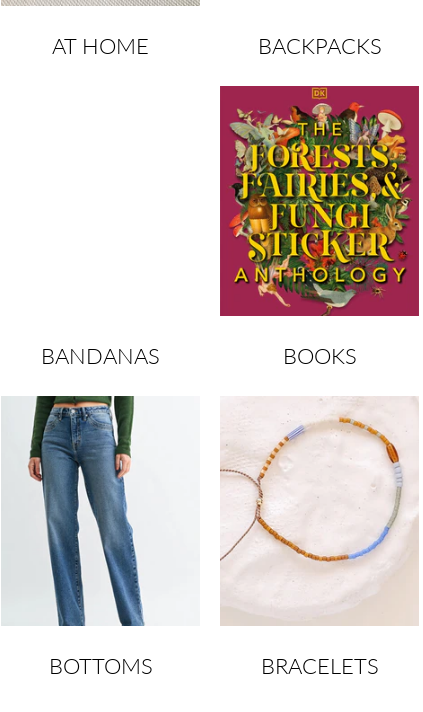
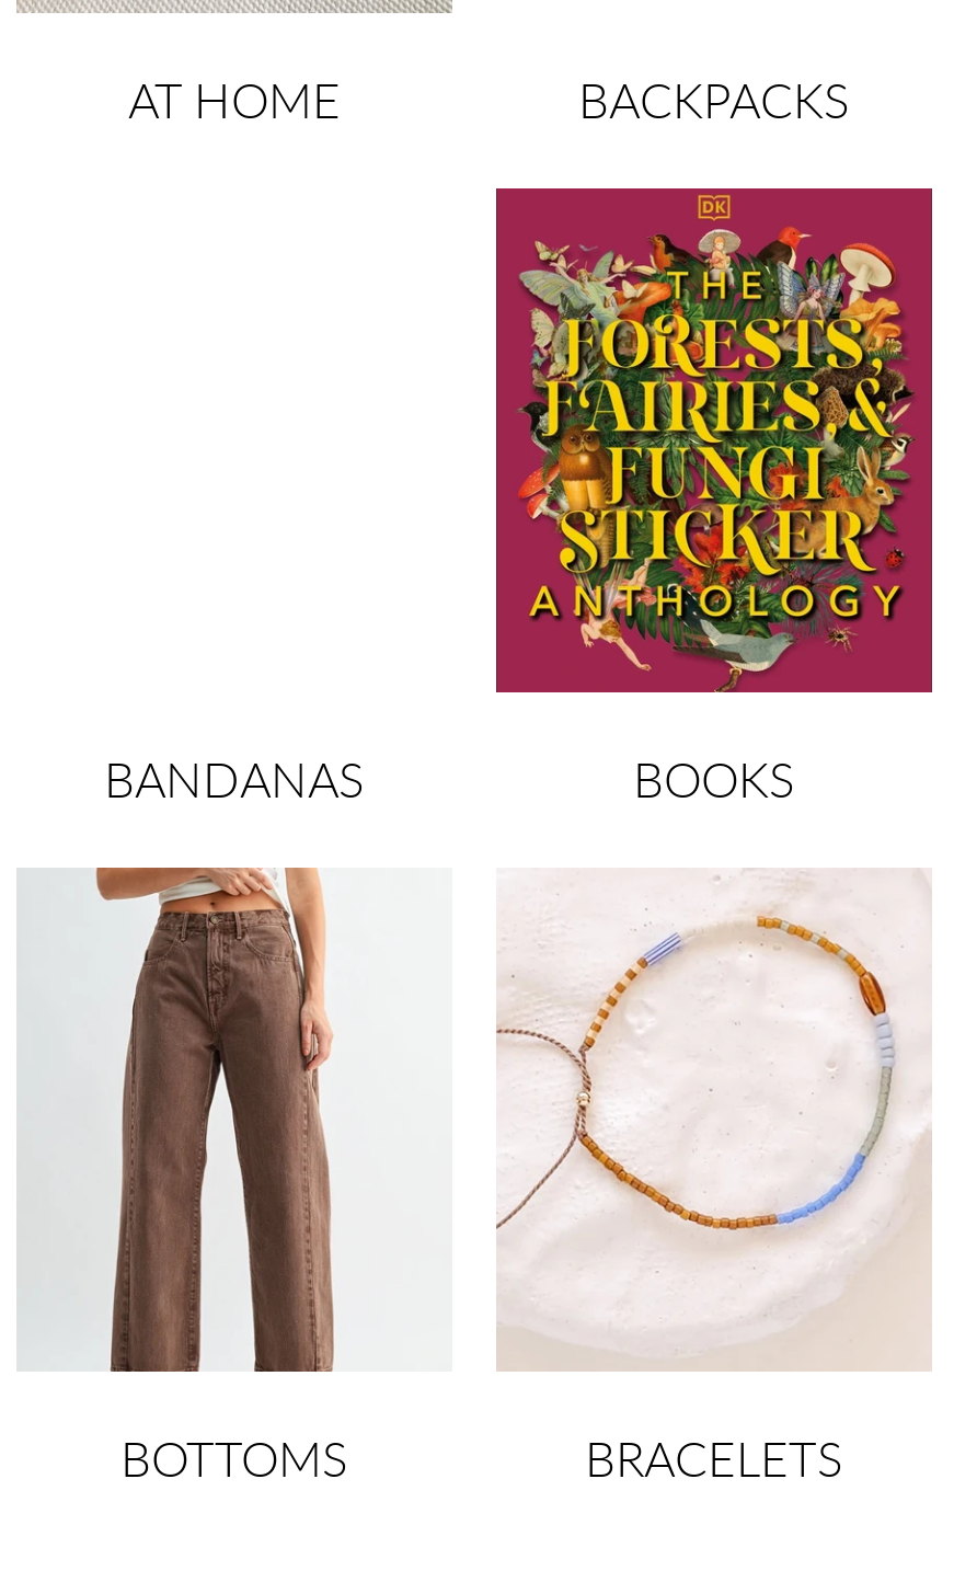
- [image]
+ [image]
